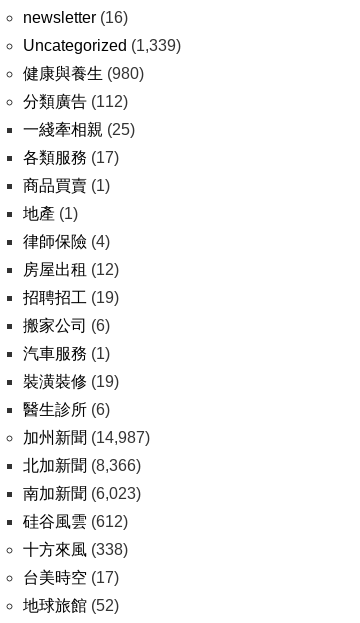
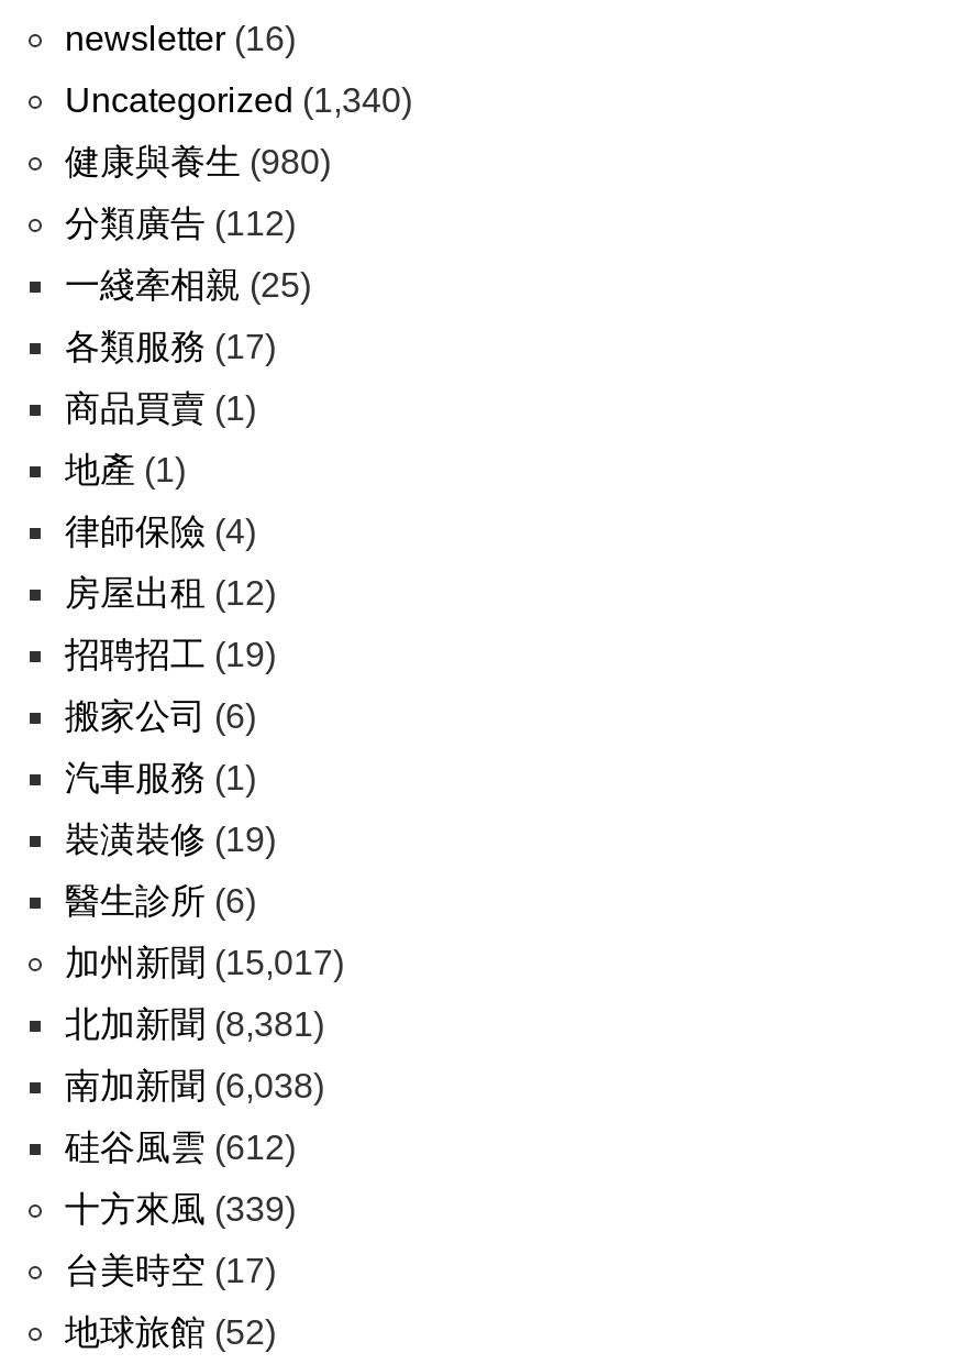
- Uncategorized (1,339)
+ Uncategorized (1,340)

- 加州新聞(14,987)
+ 加州新聞(15,017)

- 北加新聞(8,366)
+ 北加新聞(8,381)

- 南加新聞(6,023)
+ 南加新聞(6,038)

- 十方來風(338)
+ 十方來風(339)
